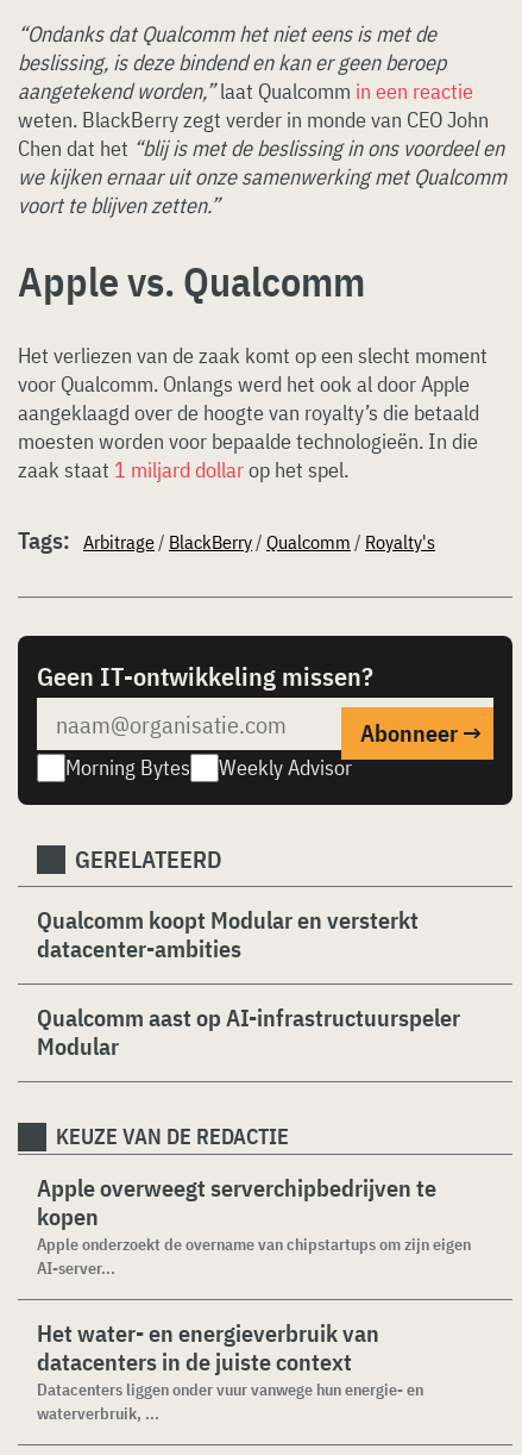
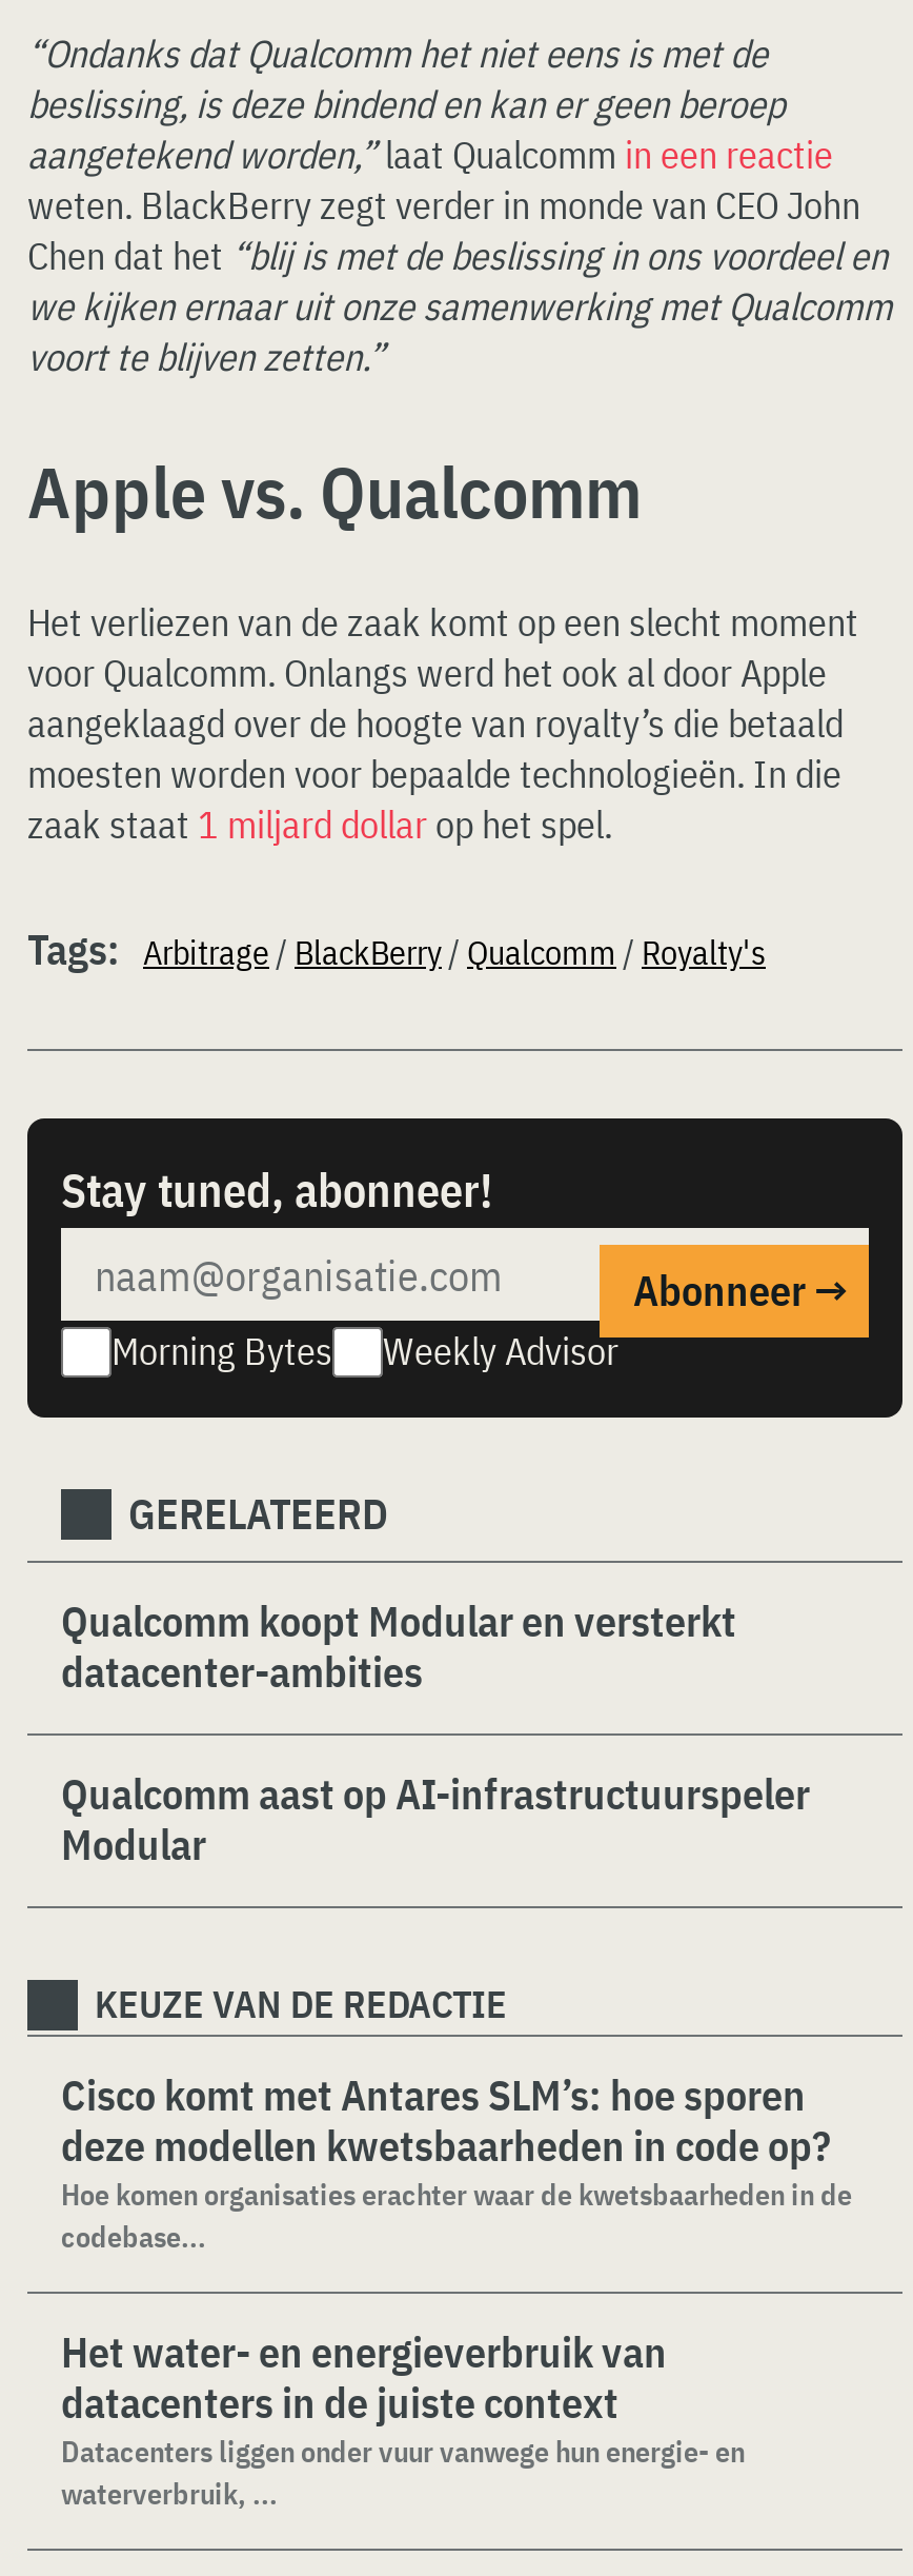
- Geen IT-ontwikkeling missen?
+ Stay tuned, abonneer!

- Apple overweegt serverchipbedrijven te
- kopen
- Apple onderzoekt de overname van chipstartups om zijn eigen
- AI-server...
+ Cisco komt met Antares SLM’s: hoe sporen
+ deze modellen kwetsbaarheden in code op?
+ Hoe komen organisaties erachter waar de kwetsbaarheden in de
+ codebase...
